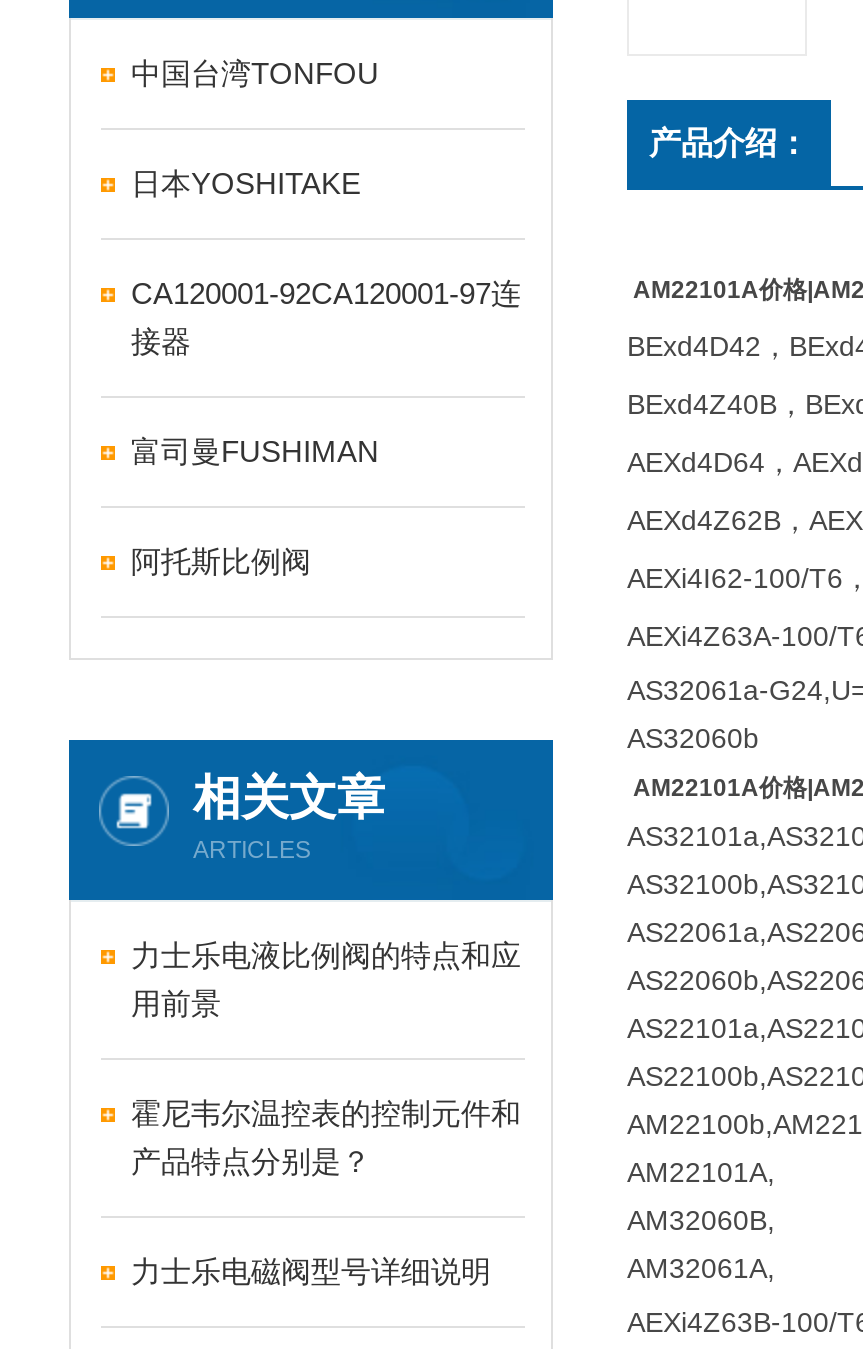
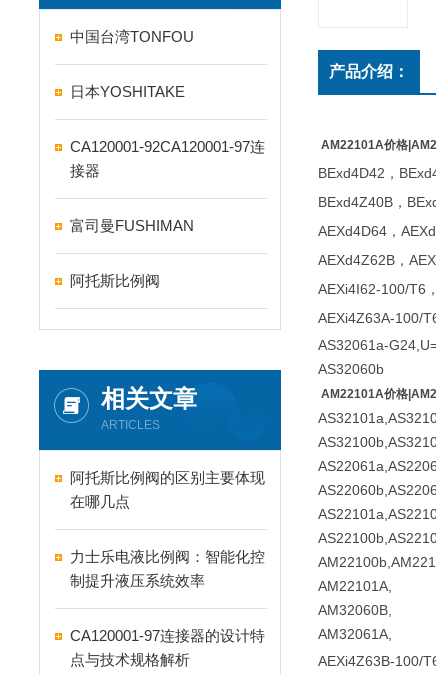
- 力士乐电液比例阀的特点和应
- 用前景
+ 阿托斯比例阀的区别主要体现
+ 在哪几点

- 霍尼韦尔温控表的控制元件和
- 产品特点分别是？
+ 力士乐电液比例阀：智能化控
+ 制提升液压系统效率

- 力士乐电磁阀型号详细说明
+ CA120001-97连接器的设计特
+ 点与技术规格解析
